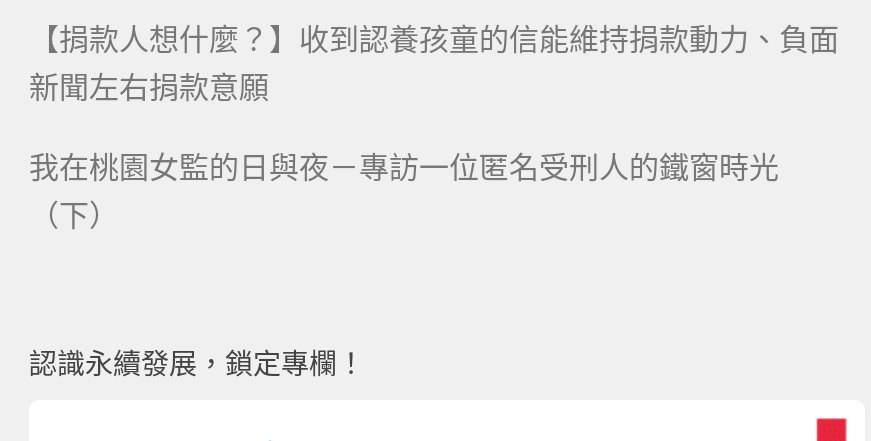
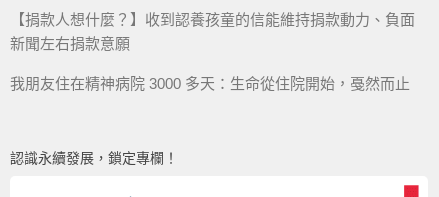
- 我在桃園女監的日與夜－專訪一位匿名受刑人的鐵窗時光
- （下）
+ 我朋友住在精神病院 3000 多天：生命從住院開始，戞然而止
